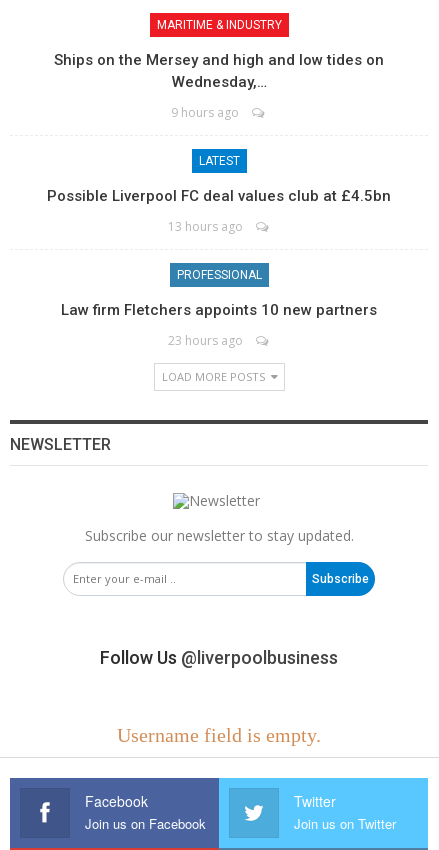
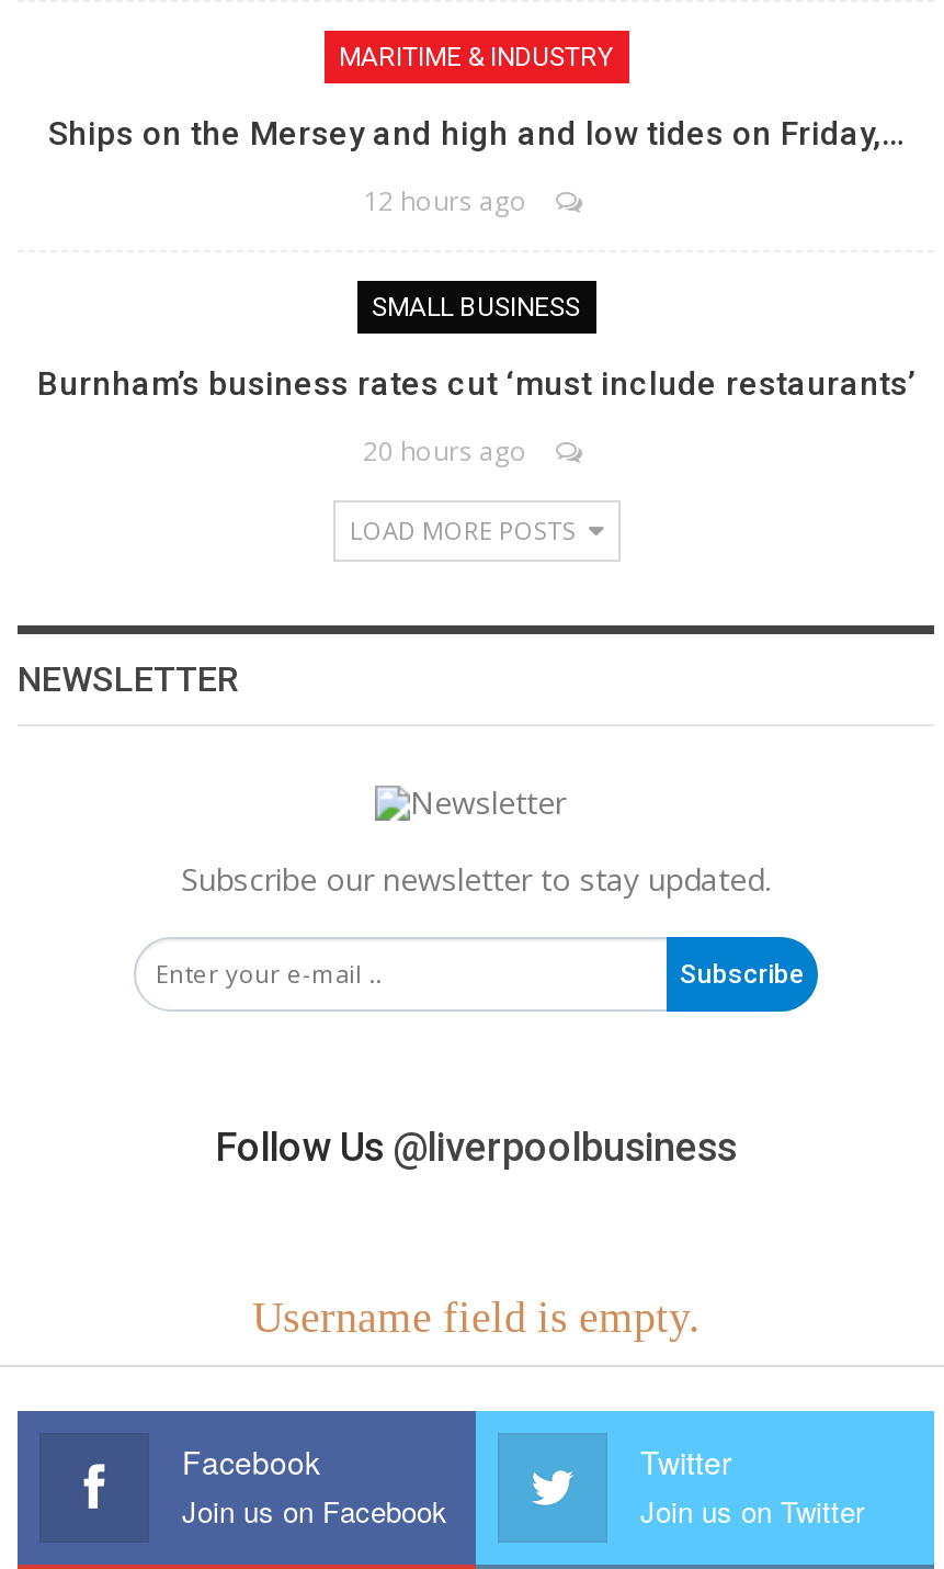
- Ships on the Mersey and high and low tides on
- Wednesday,…
- 9 hours ago
- LATEST
- Possible Liverpool FC deal values club at £4.5bn
- 13 hours ago
- PROFESSIONAL
- Law firm Fletchers appoints 10 new partners
- 23 hours ago
+ Ships on the Mersey and high and low tides on Friday,…
+ 12 hours ago
+ SMALL BUSINESS
+ Burnham’s business rates cut ‘must include restaurants’
+ 20 hours ago
